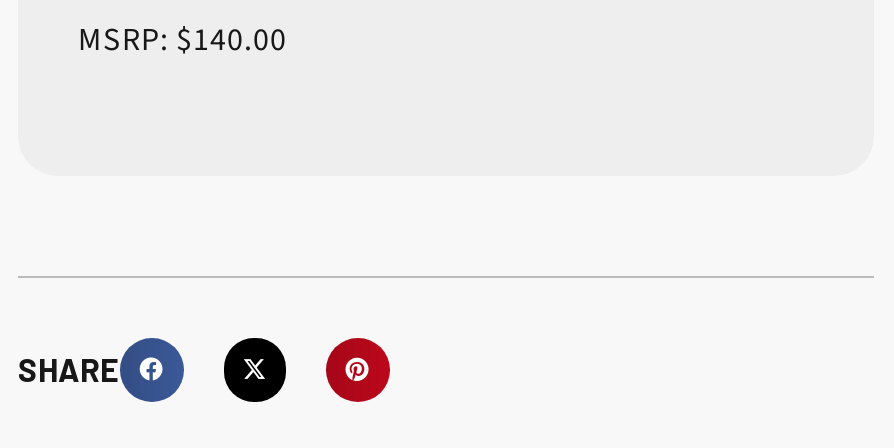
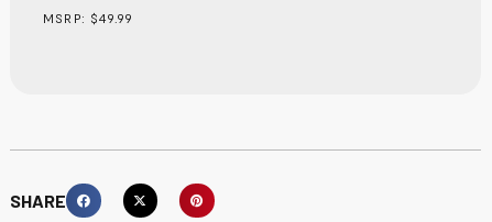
- MSRP: $140.00
+ MSRP: $49.99
